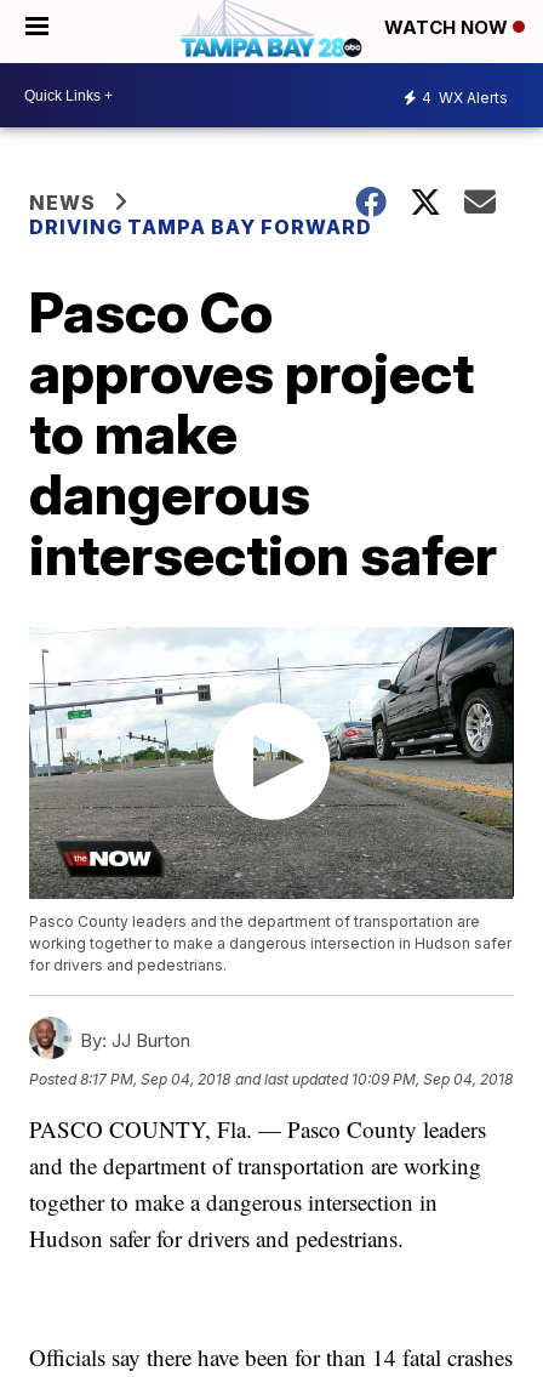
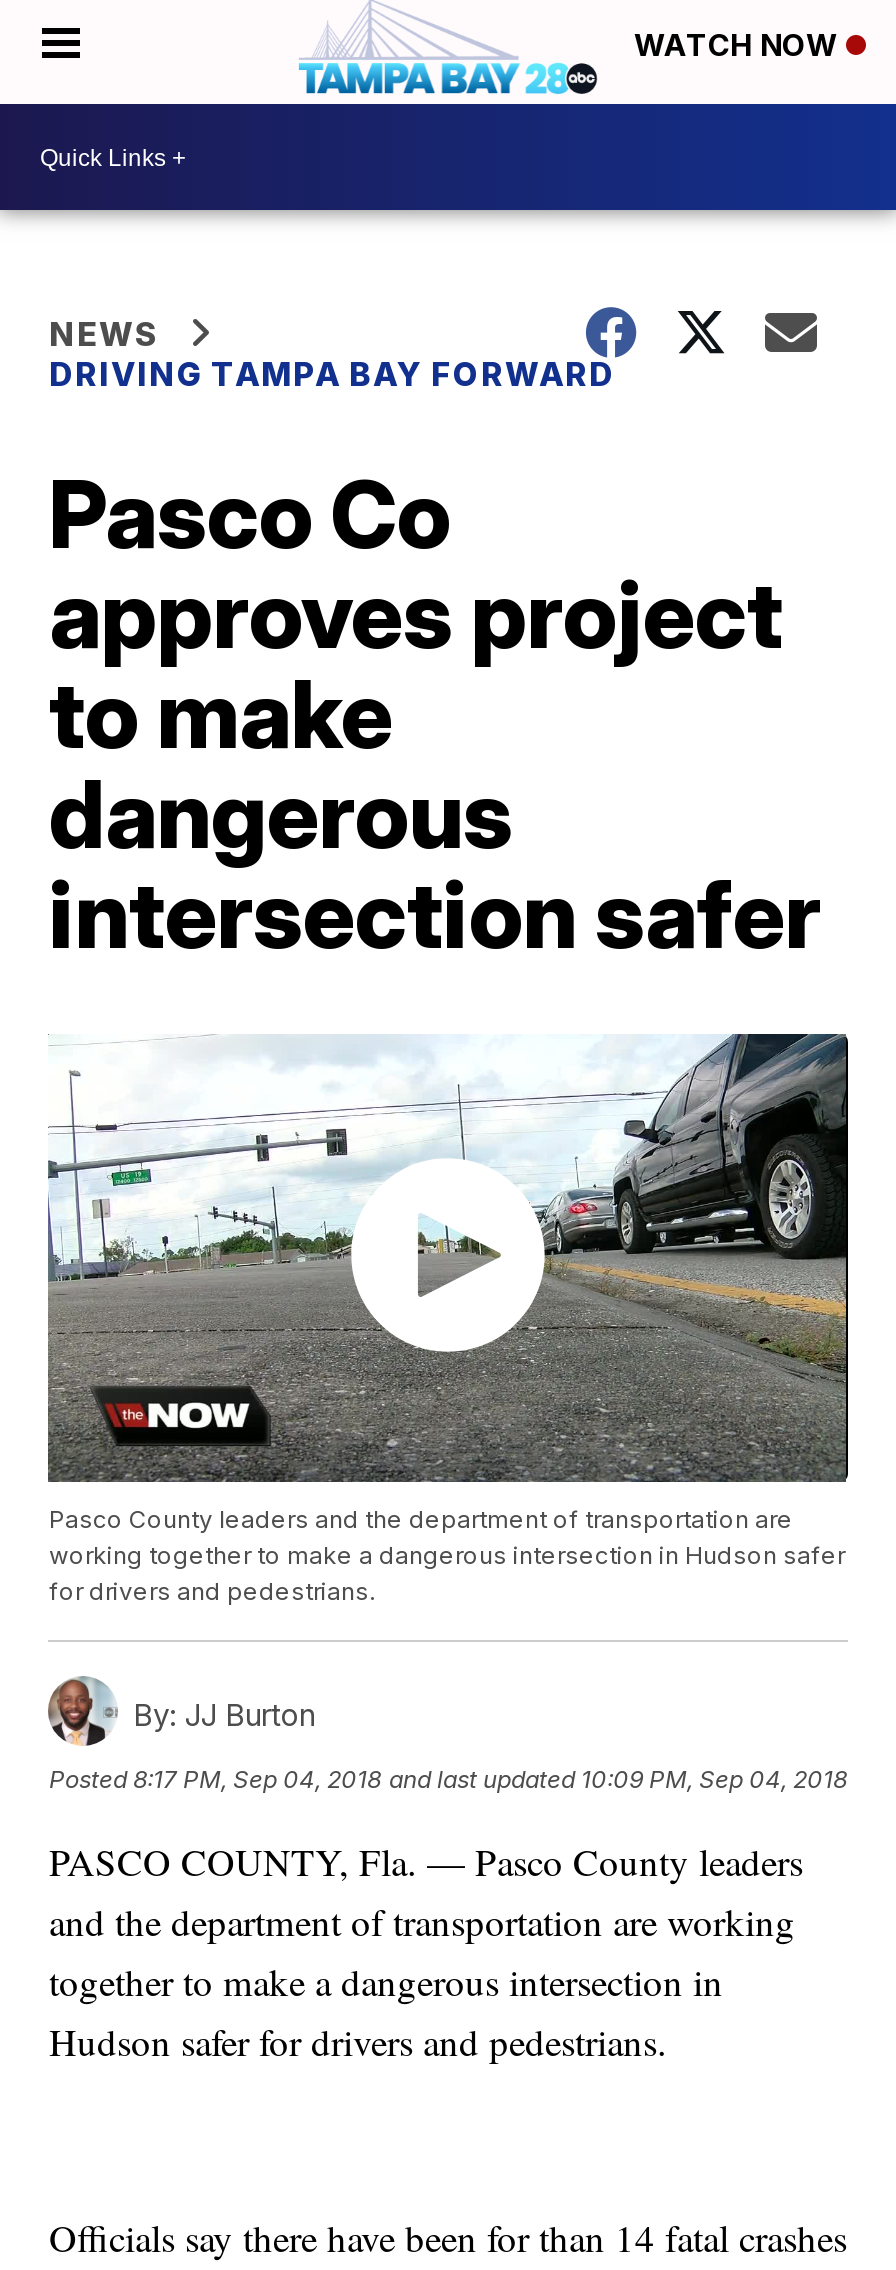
- 4 WX Alerts
